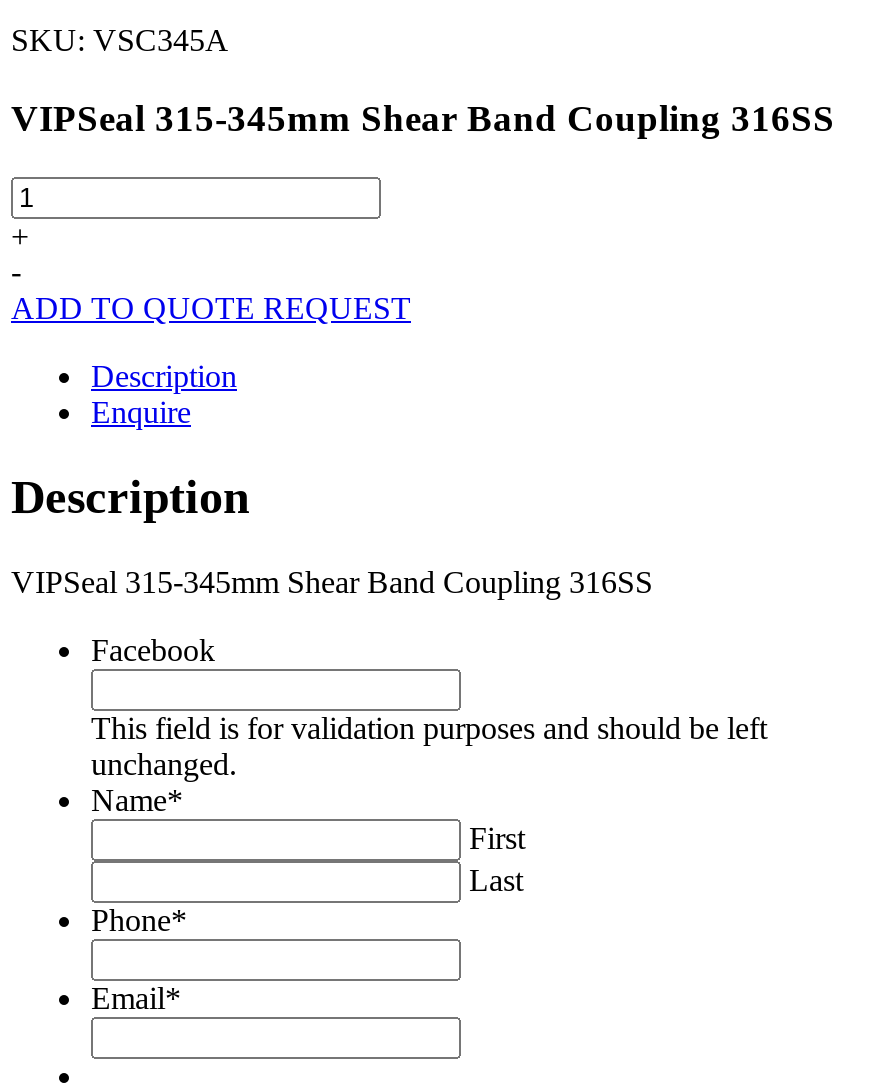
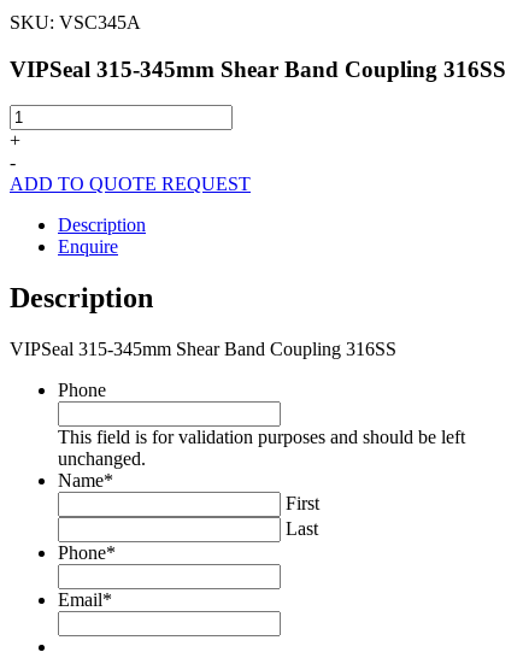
- Facebook
+ Phone
